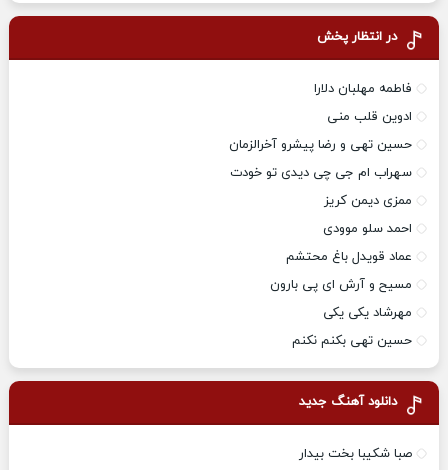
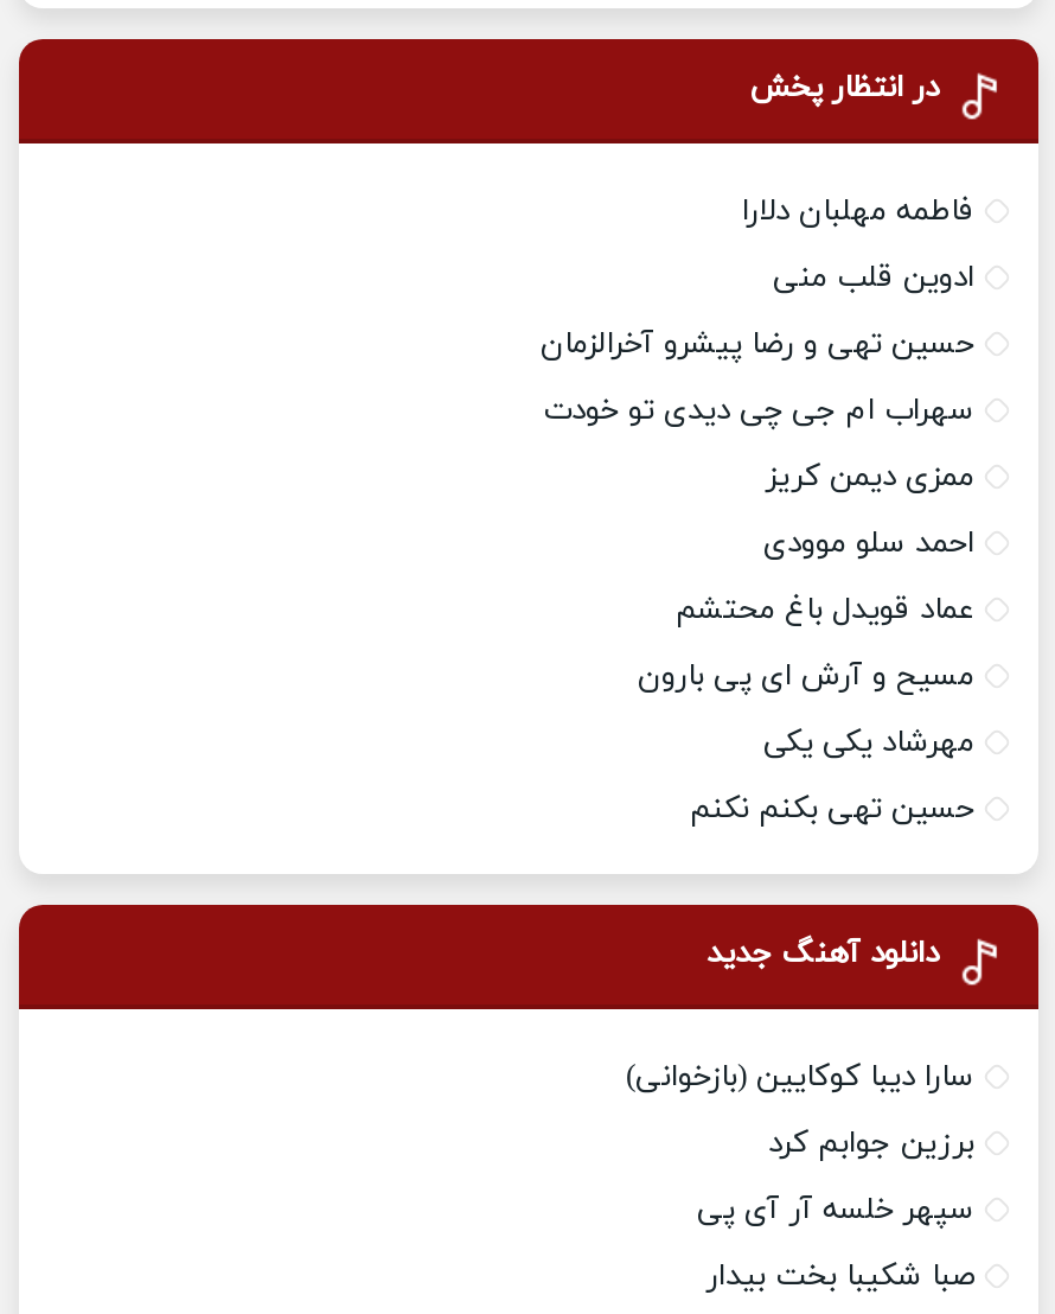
+ سارا دیبا کوکایین (بازخوانی)
+ برزین جوابم کرد
+ سپهر خلسه آر آی پی
